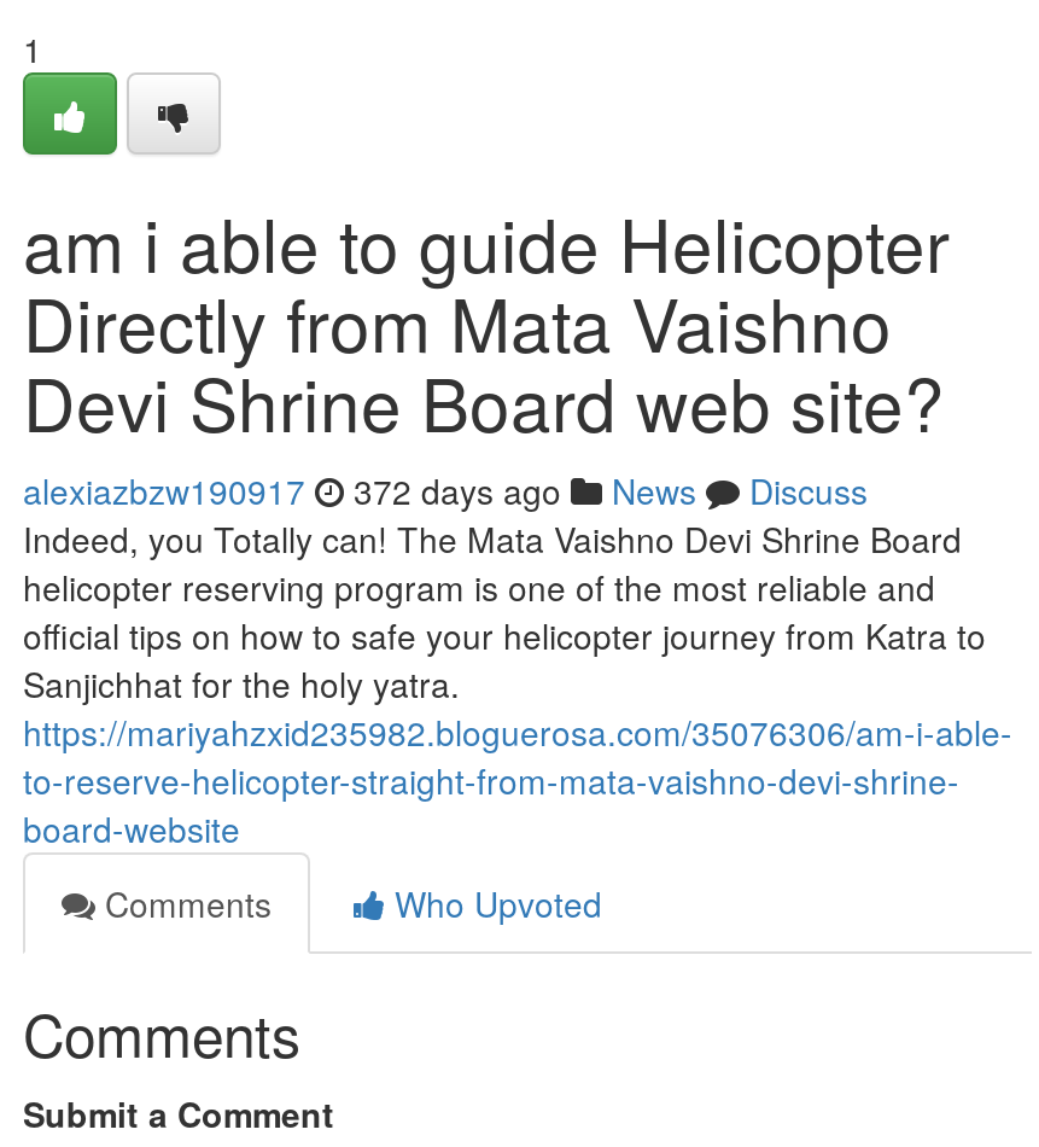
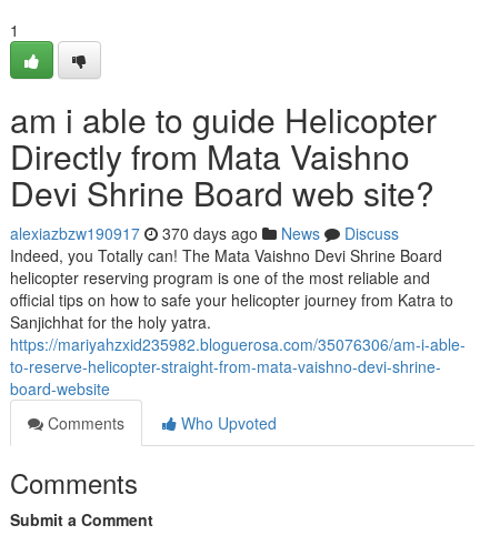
- alexiazbzw190917 372 days ago News Discuss
+ alexiazbzw190917 370 days ago News Discuss
